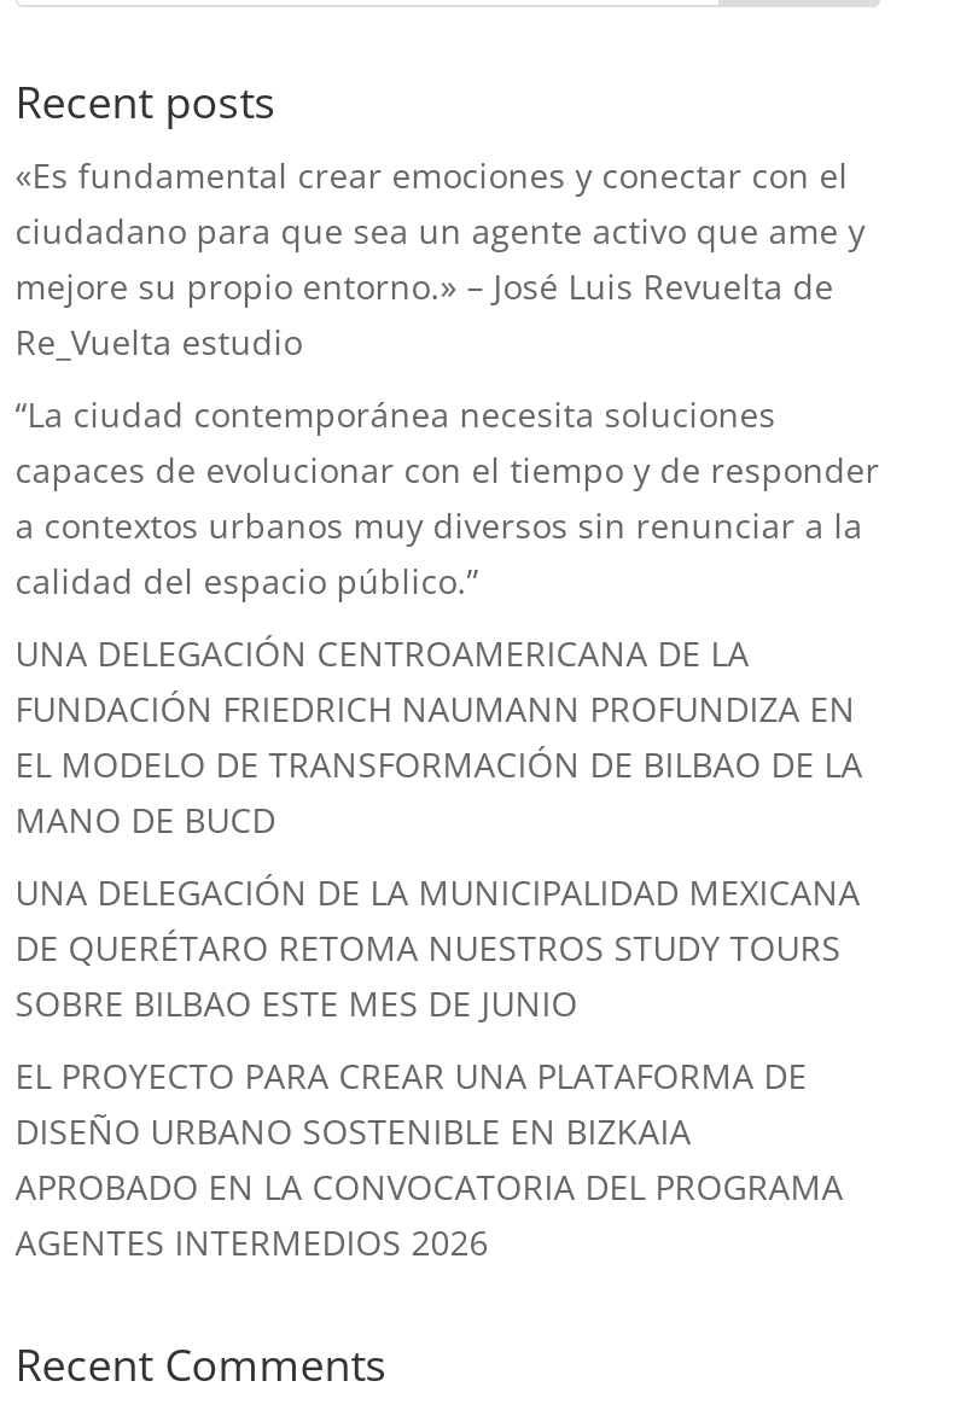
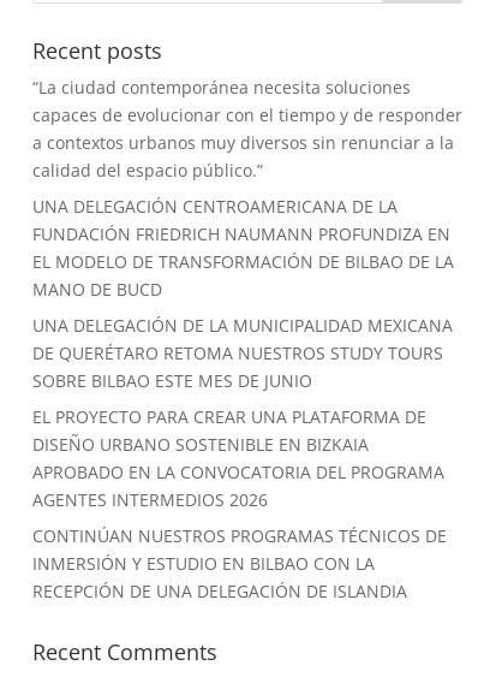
- «Es fundamental crear emociones y conectar con el
- ciudadano para que sea un agente activo que ame y
- mejore su propio entorno.» – José Luis Revuelta de
- Re_Vuelta estudio

moved up: “La ciudad contemporánea necesita soluciones | capaces de evolucionar con el tiempo y de responder | a contextos urbanos muy diversos sin renunciar a la | ... | APROBADO EN LA CONVOCATORIA DEL PROGRAMA | AGENTES INTERMEDIOS 2026

+ CONTINÚAN NUESTROS PROGRAMAS TÉCNICOS DE
+ INMERSIÓN Y ESTUDIO EN BILBAO CON LA
+ RECEPCIÓN DE UNA DELEGACIÓN DE ISLANDIA
